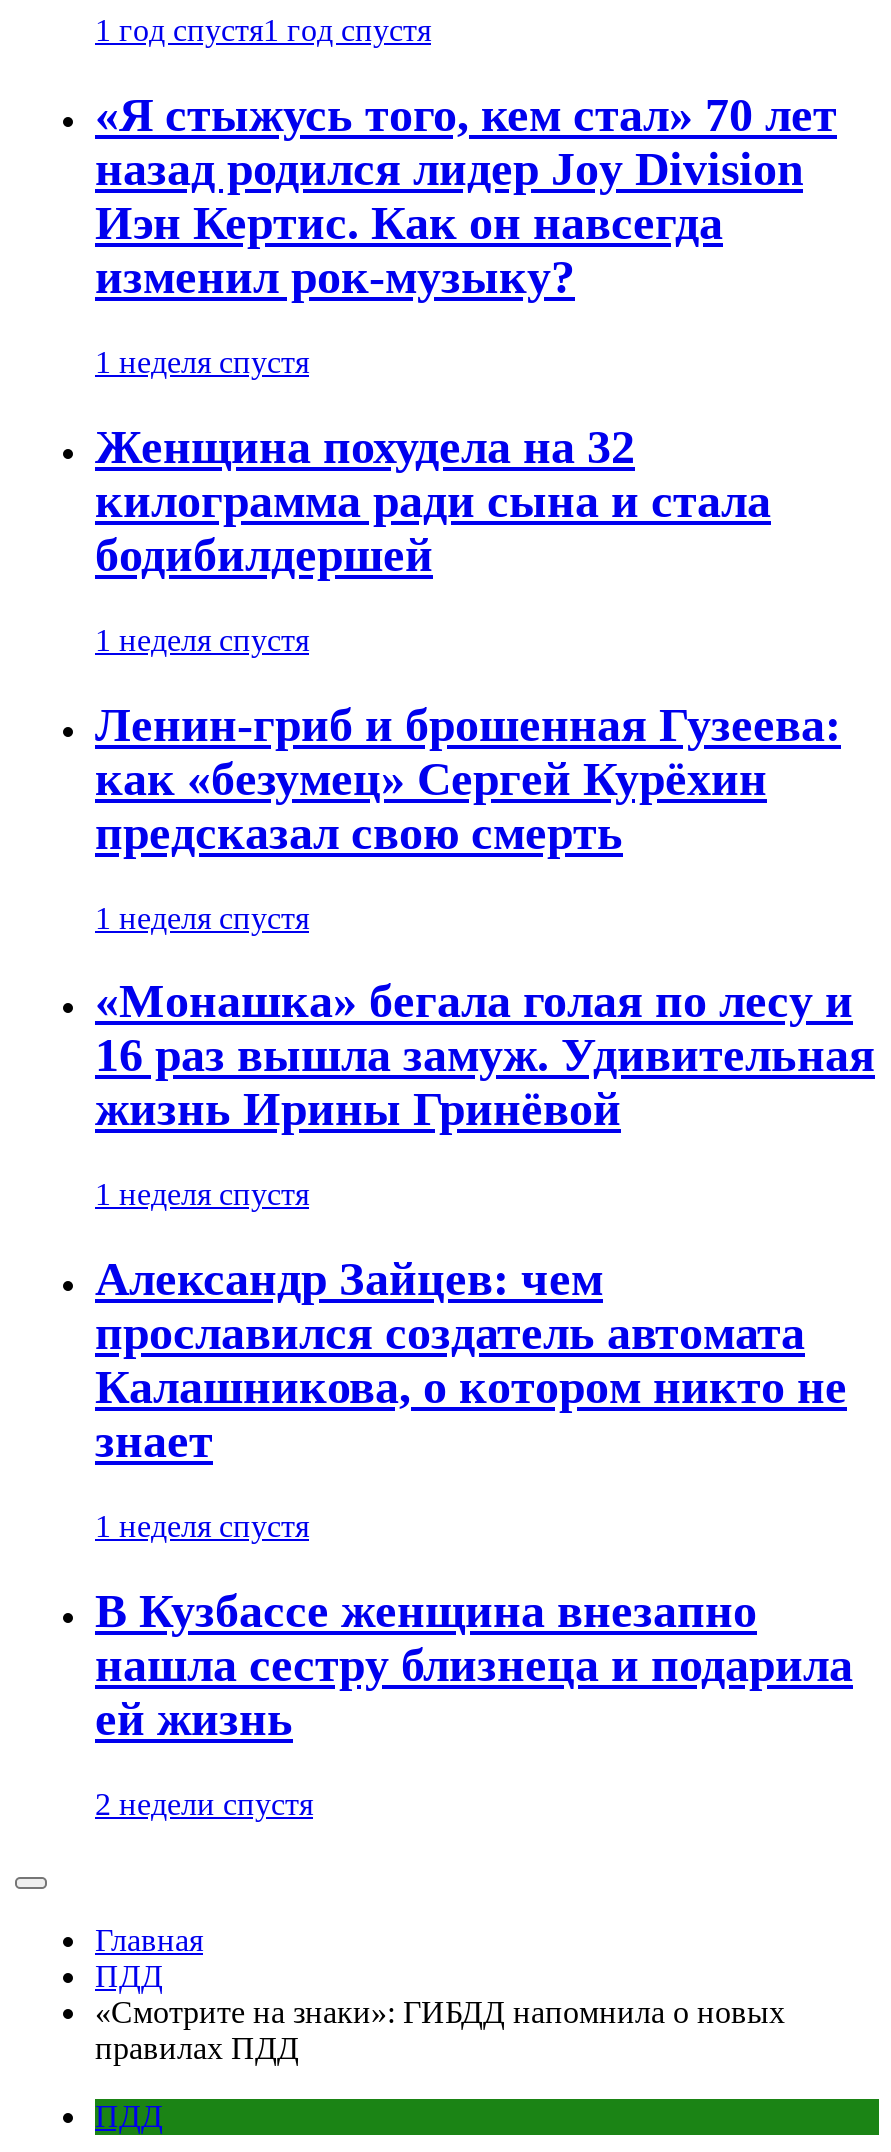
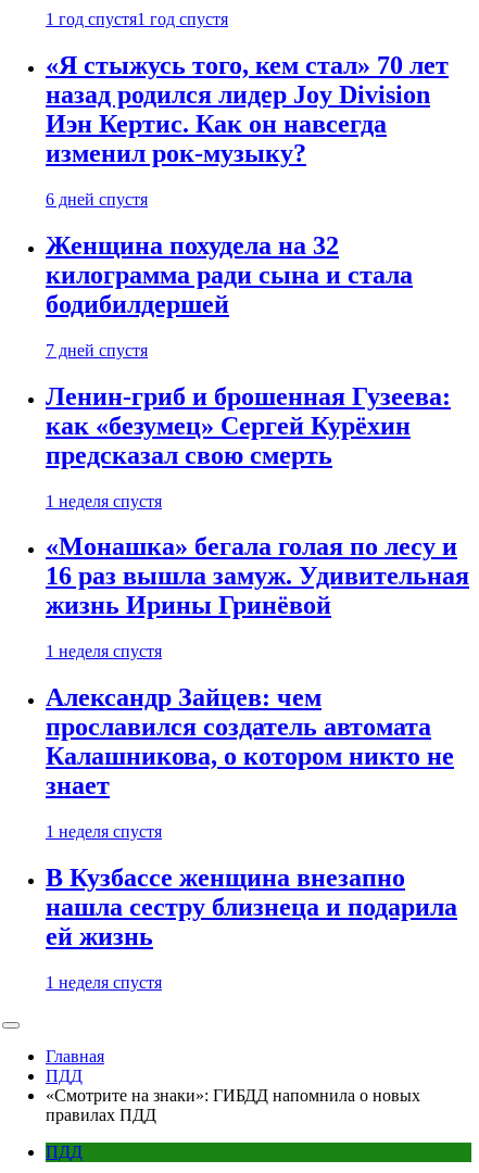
- 1 неделя спустя
+ 6 дней спустя

- 1 неделя спустя
+ 7 дней спустя

- 2 недели спустя
+ 1 неделя спустя
